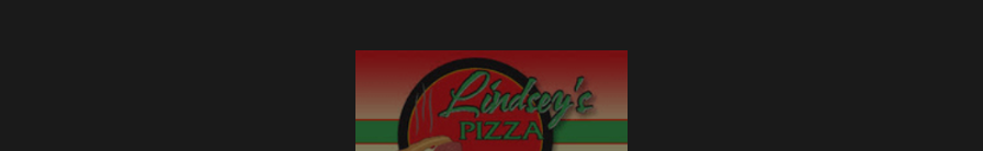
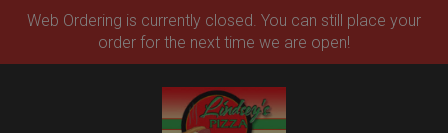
+ Web Ordering is currently closed. You can still place your
+ order for the next time we are open!
